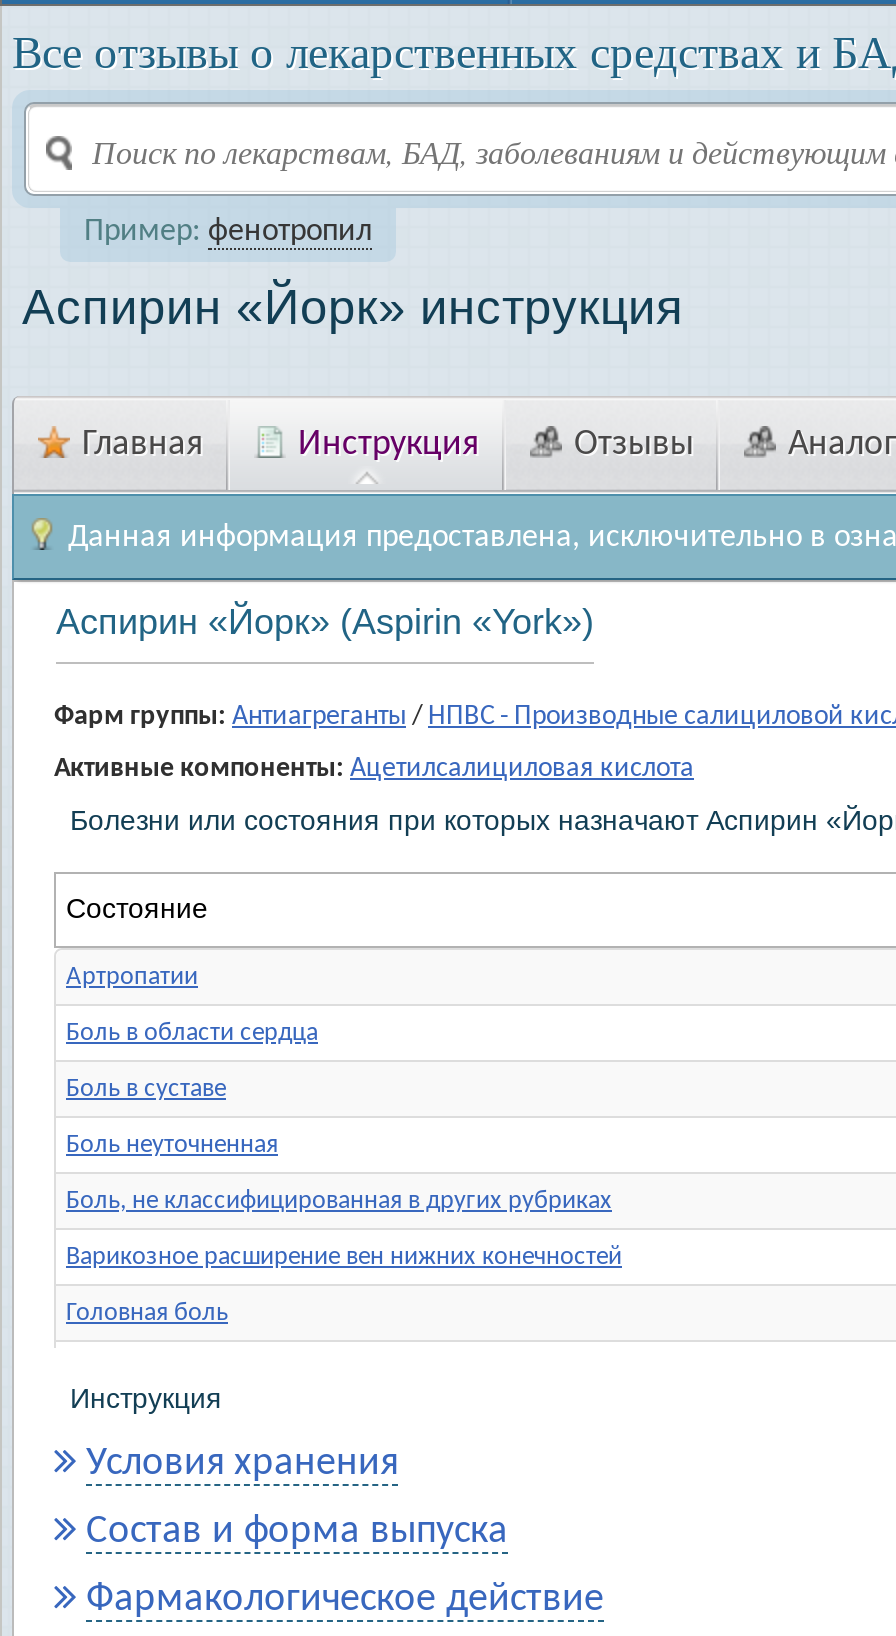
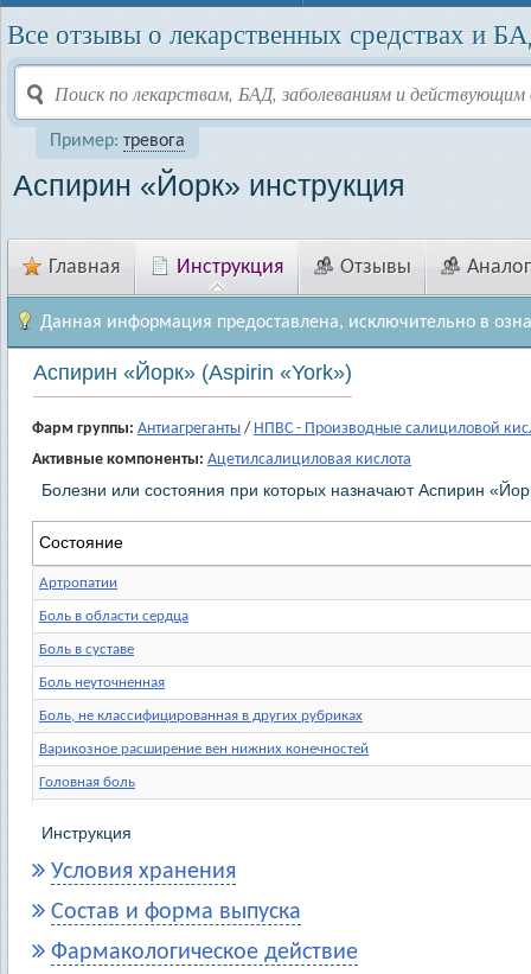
- Пример: фенотропил
+ Пример: тревога
